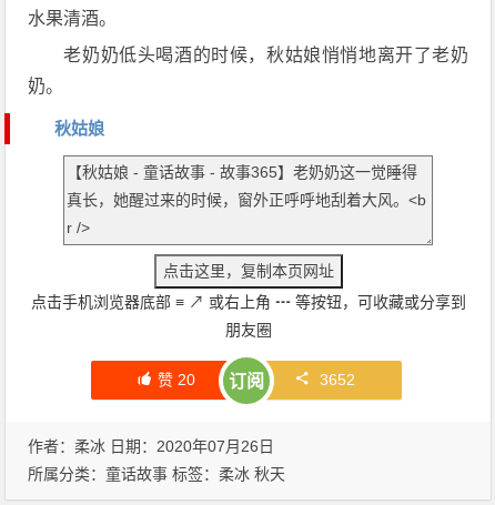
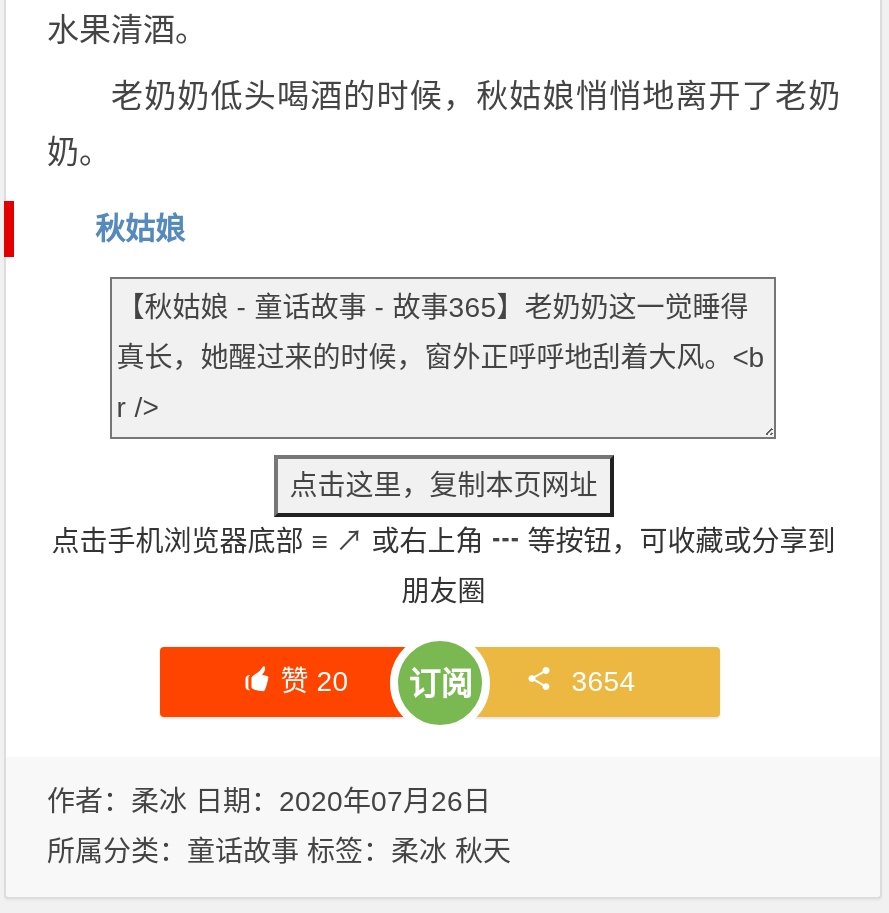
- 3652
+ 3654
